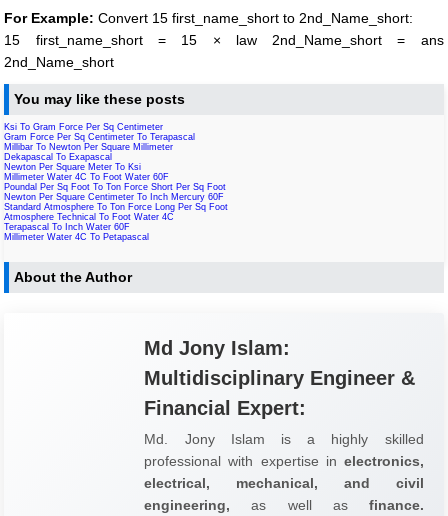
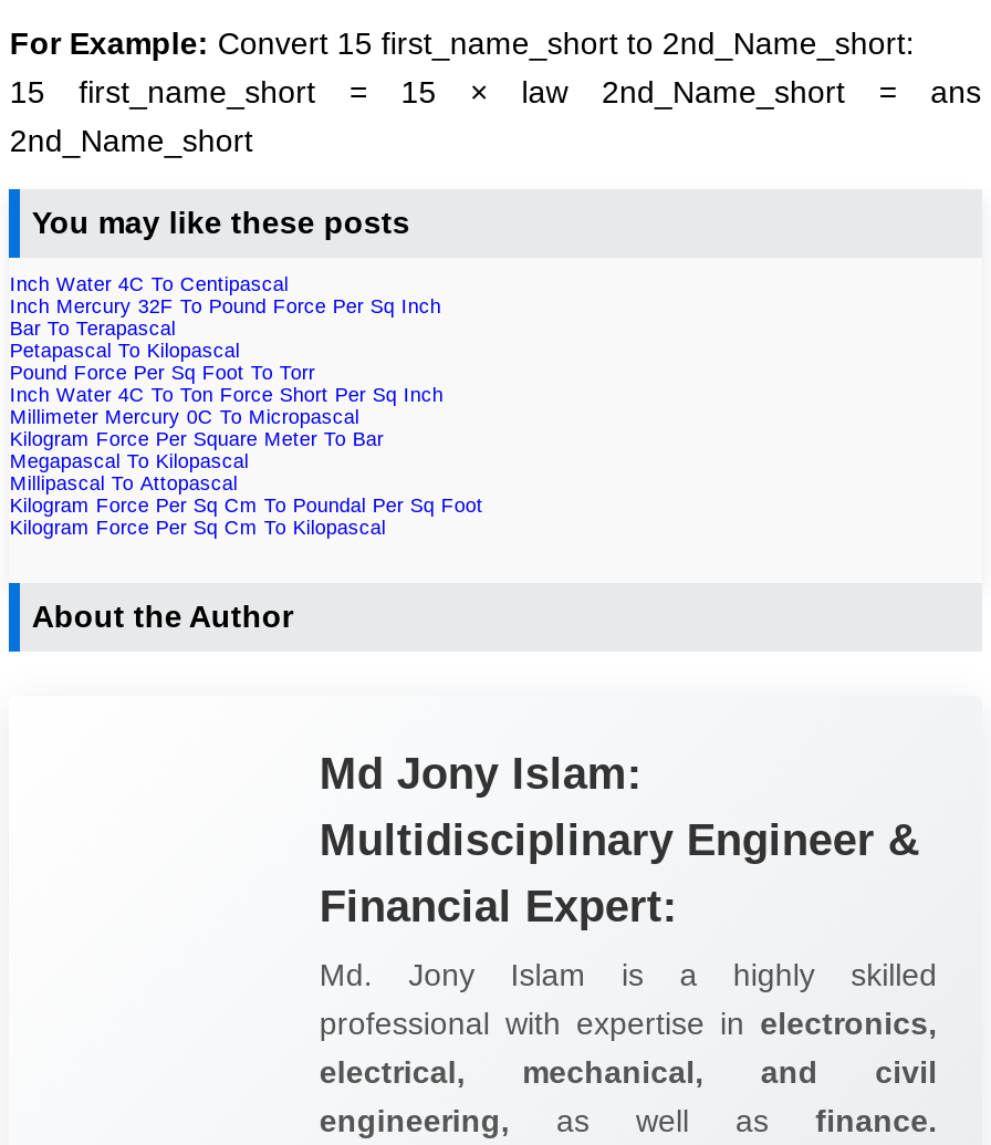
- Ksi To Gram Force Per Sq Centimeter
- Gram Force Per Sq Centimeter To Terapascal
- Millibar To Newton Per Square Millimeter
- Dekapascal To Exapascal
- Newton Per Square Meter To Ksi
- Millimeter Water 4C To Foot Water 60F
- Poundal Per Sq Foot To Ton Force Short Per Sq Foot
- Newton Per Square Centimeter To Inch Mercury 60F
- Standard Atmosphere To Ton Force Long Per Sq Foot
- Atmosphere Technical To Foot Water 4C
- Terapascal To Inch Water 60F
- Millimeter Water 4C To Petapascal
+ Inch Water 4C To Centipascal
+ Inch Mercury 32F To Pound Force Per Sq Inch
+ Bar To Terapascal
+ Petapascal To Kilopascal
+ Pound Force Per Sq Foot To Torr
+ Inch Water 4C To Ton Force Short Per Sq Inch
+ Millimeter Mercury 0C To Micropascal
+ Kilogram Force Per Square Meter To Bar
+ Megapascal To Kilopascal
+ Millipascal To Attopascal
+ Kilogram Force Per Sq Cm To Poundal Per Sq Foot
+ Kilogram Force Per Sq Cm To Kilopascal
